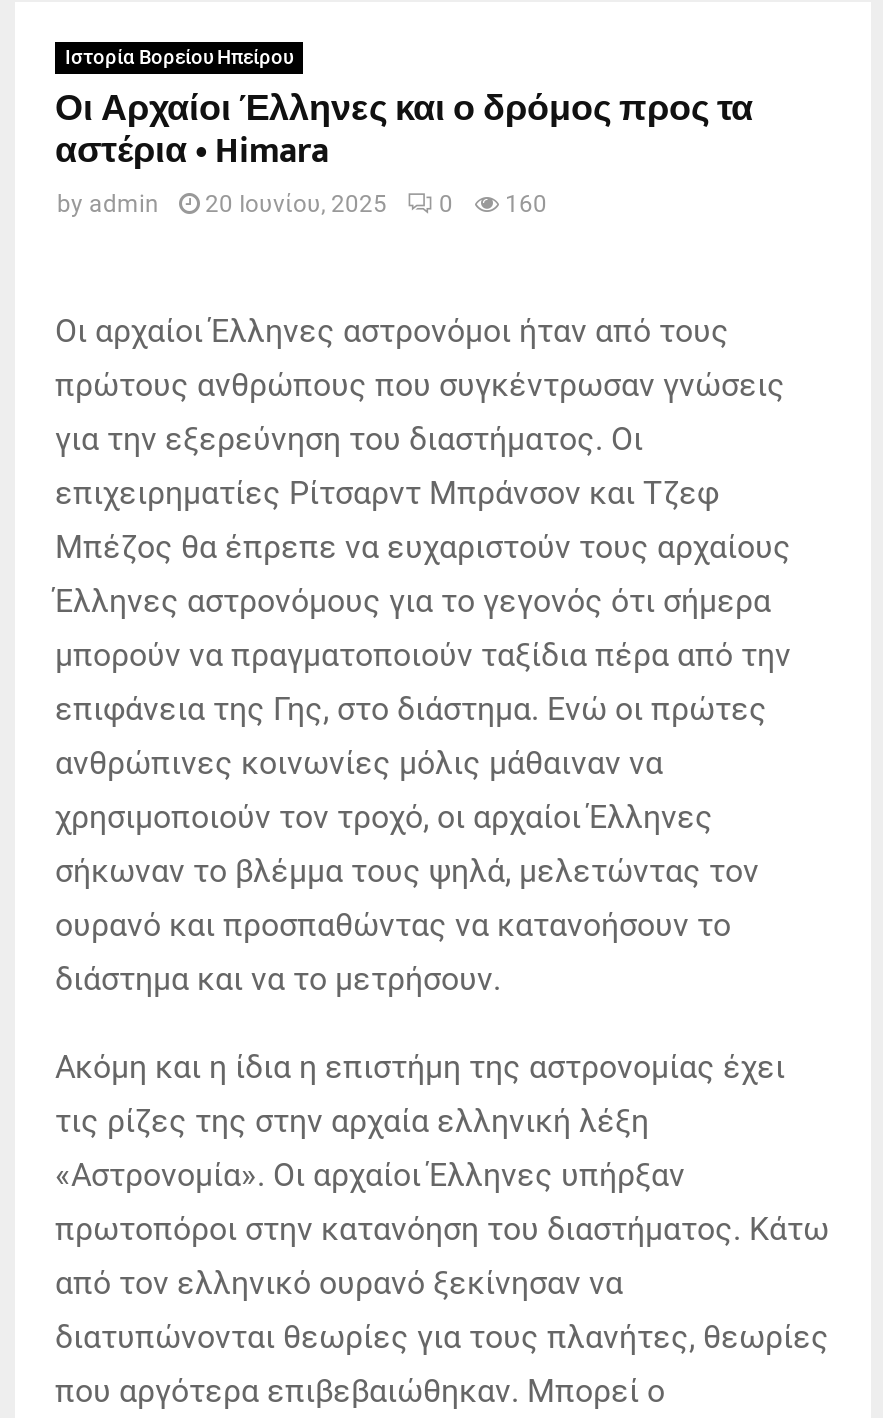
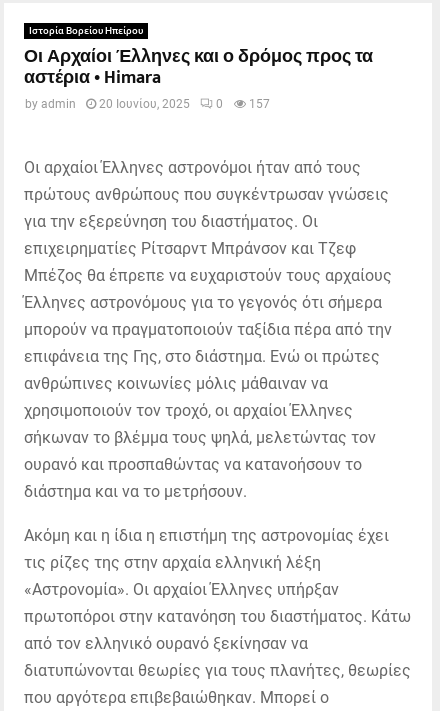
- by admin 20 Ιουνίου, 2025 0 160
+ by admin 20 Ιουνίου, 2025 0 157
